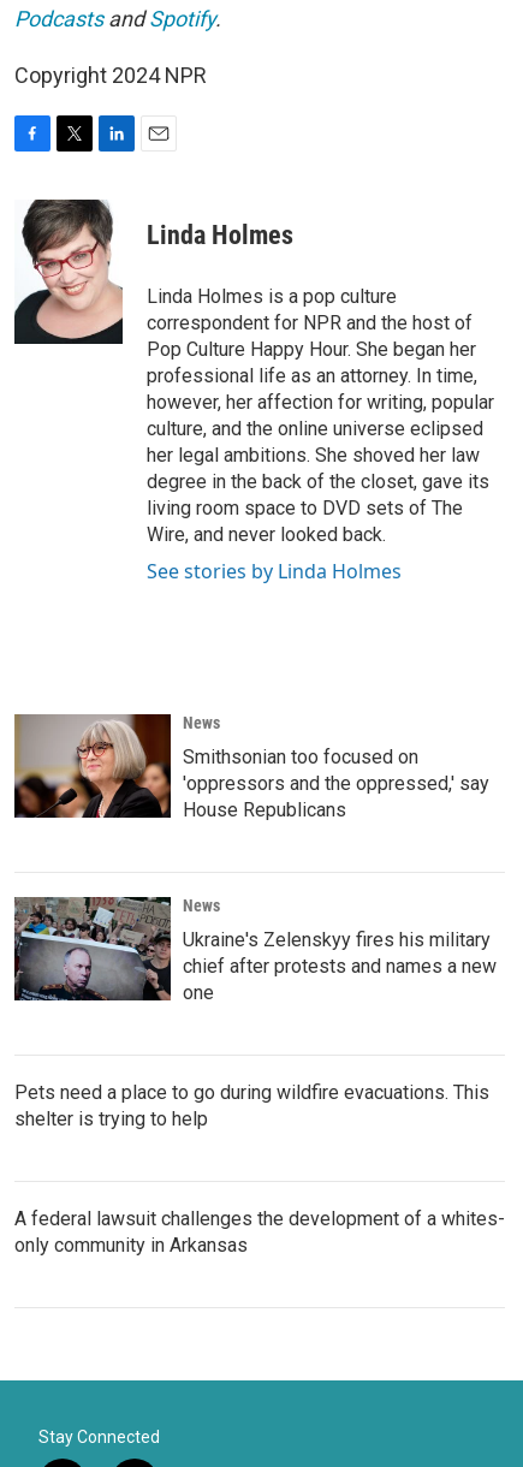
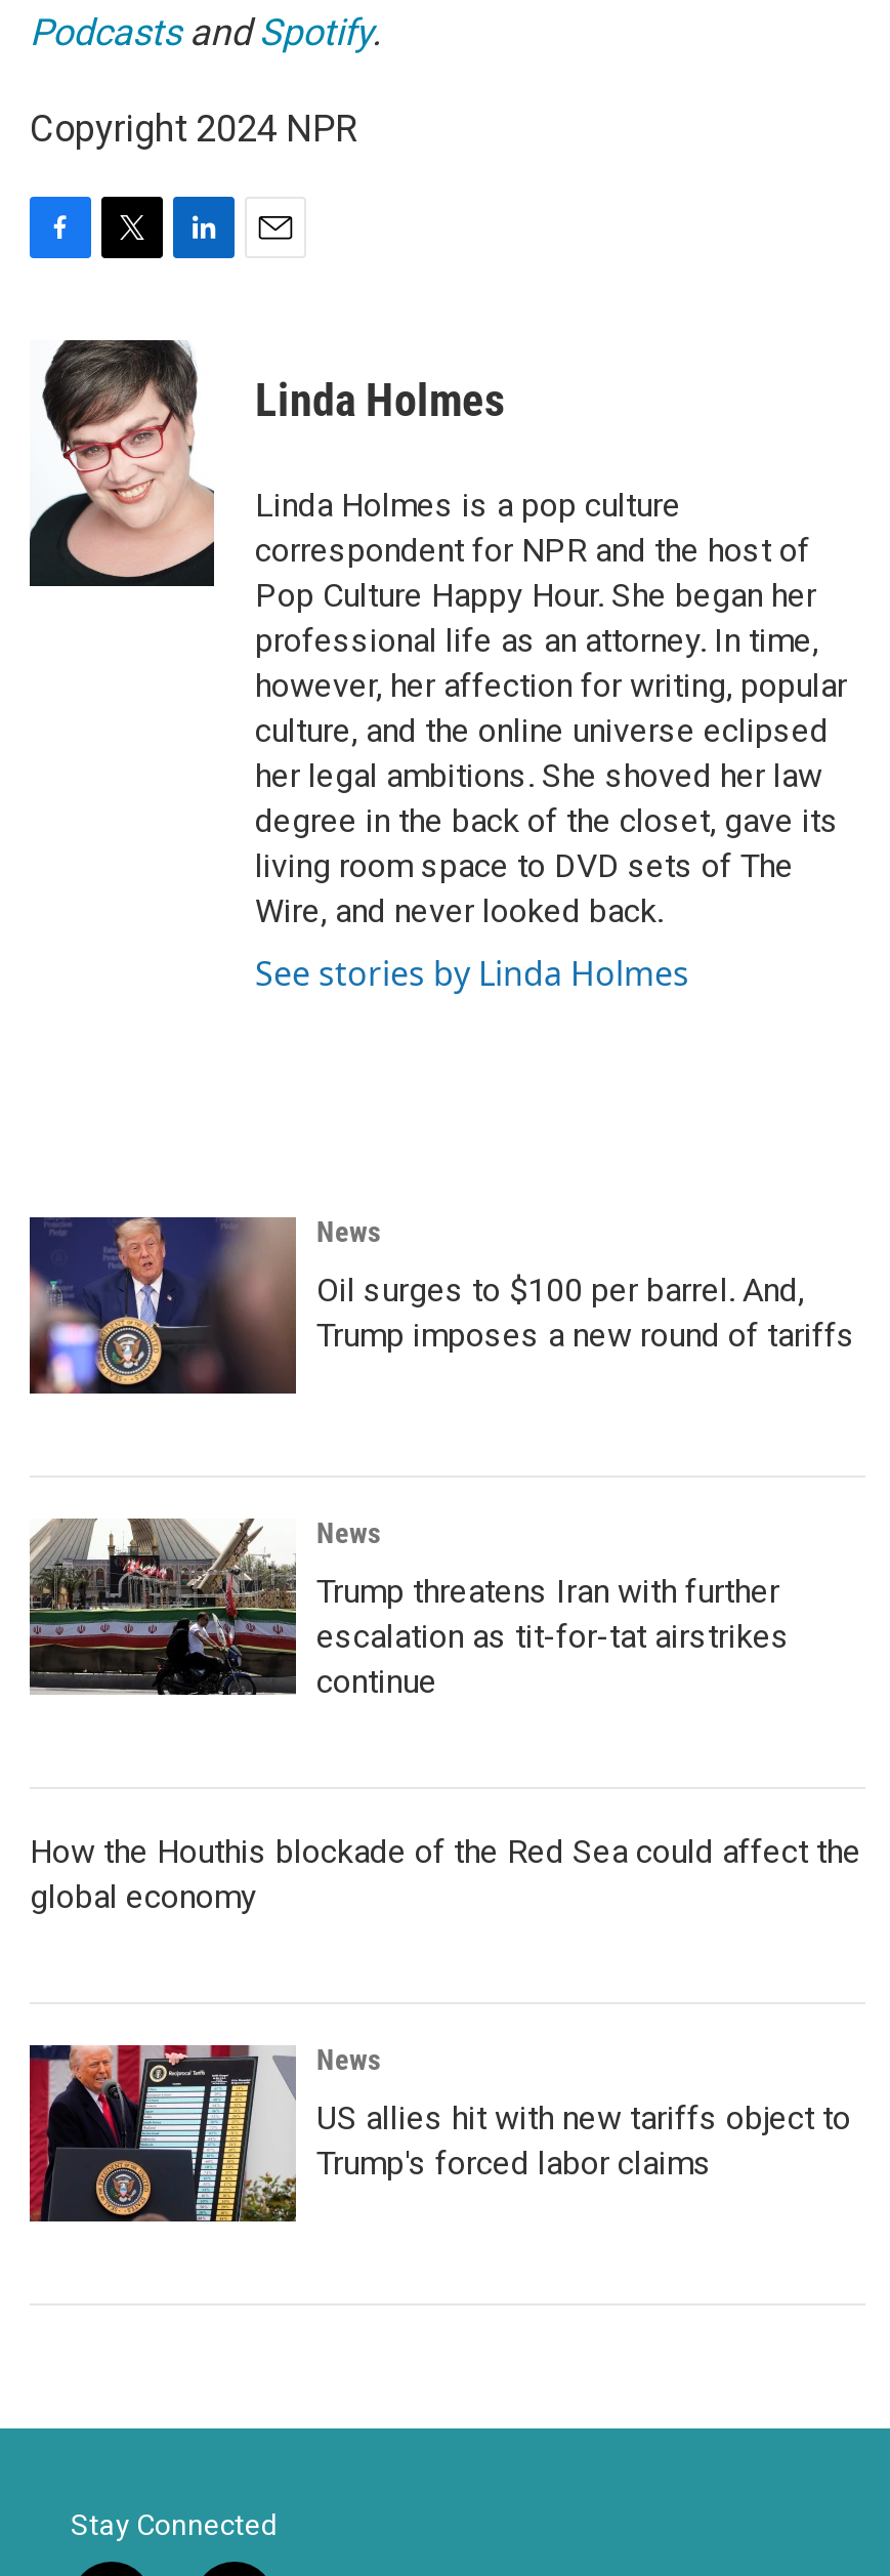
- [image]
- Smithsonian too focused on
- 'oppressors and the oppressed,' say
- House Republicans
+ [image]
+ Oil surges to $100 per barrel. And,
+ Trump imposes a new round of tariffs

- [image]
- Ukraine's Zelenskyy fires his military
- chief after protests and names a new
- one
+ [image]
+ Trump threatens Iran with further
+ escalation as tit-for-tat airstrikes
+ continue

- Pets need a place to go during wildfire evacuations. This
- shelter is trying to help
+ How the Houthis blockade of the Red Sea could affect the
+ global economy

- A federal lawsuit challenges the development of a whites-
- only community in Arkansas
+ News
+ US allies hit with new tariffs object to
+ Trump's forced labor claims
